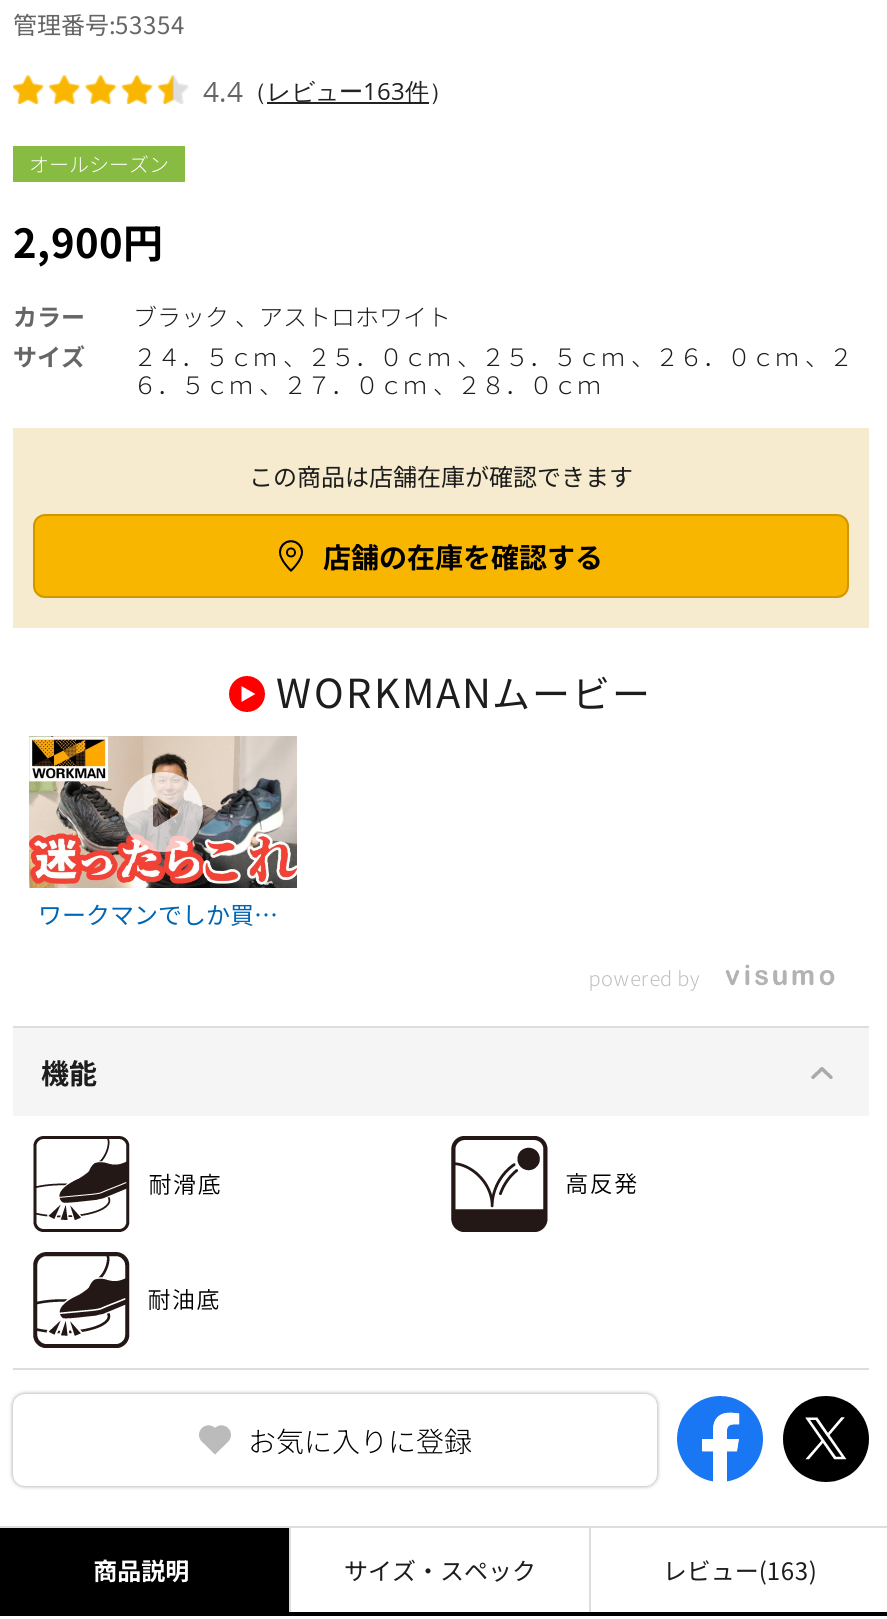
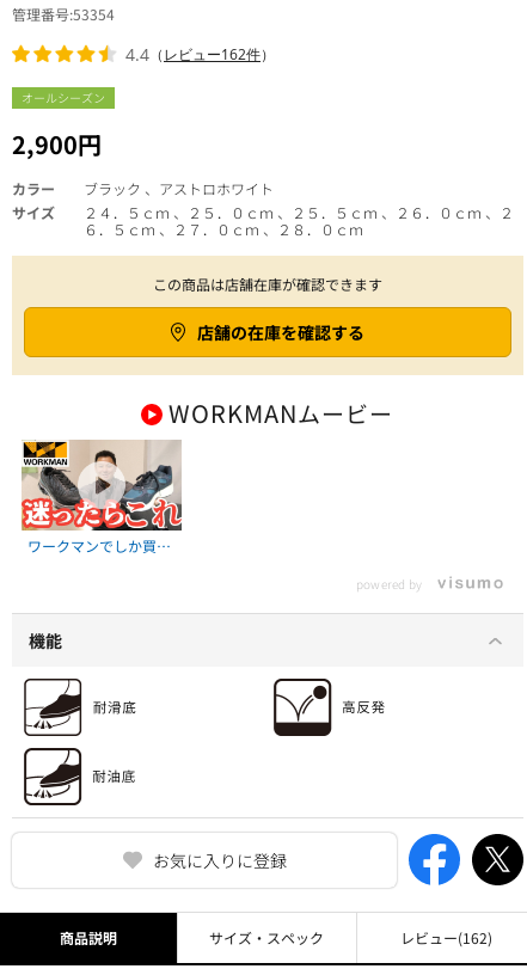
- 4.4（レビュー163件）
+ 4.4（レビュー162件）

- レビュー(163)
+ レビュー(162)
